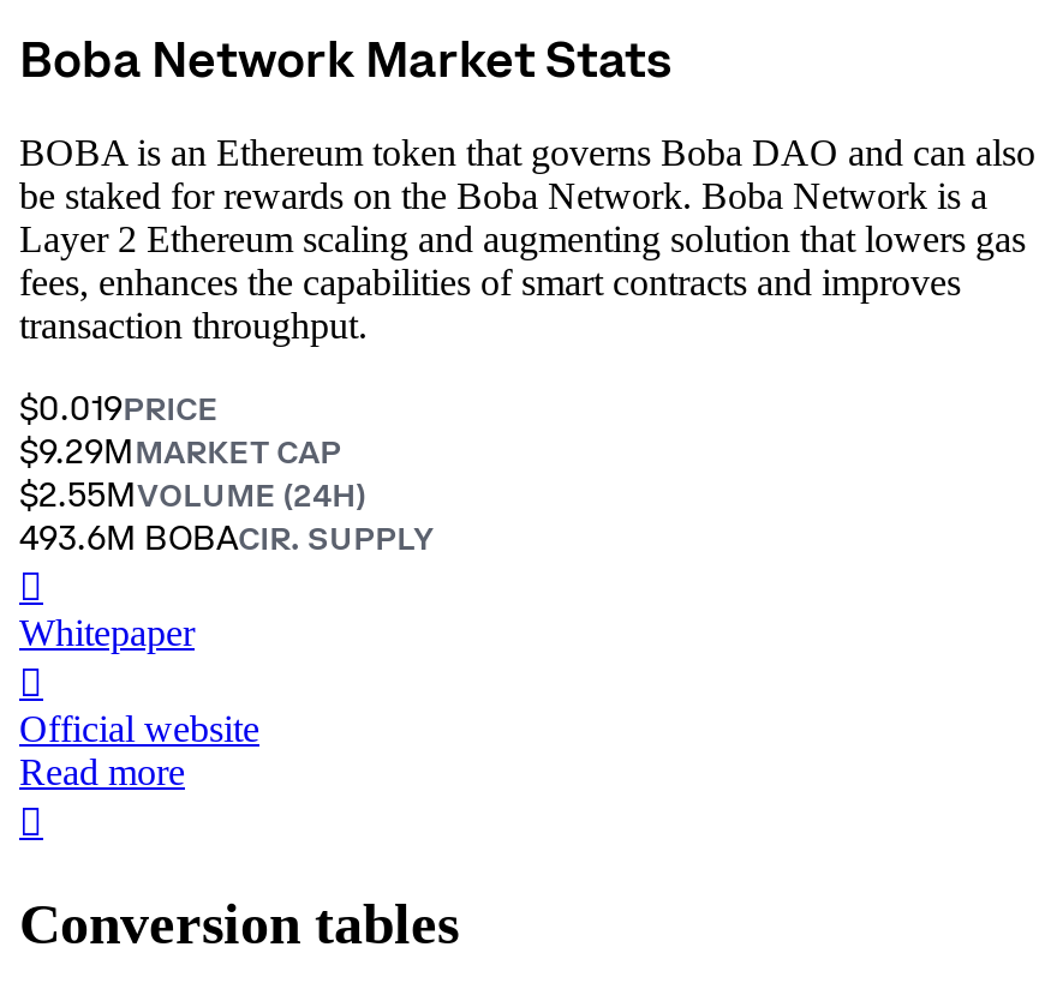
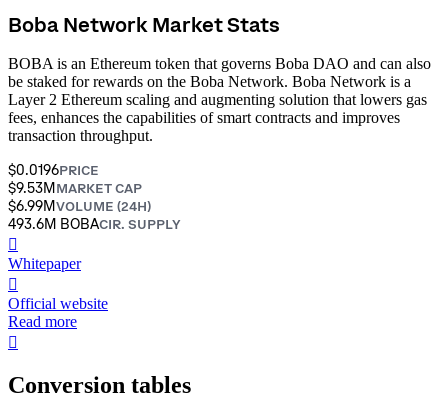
- $0.019PRICE
+ $0.0196PRICE

- $9.29MMARKET CAP
+ $9.53MMARKET CAP

- $2.55MVOLUME (24H)
+ $6.99MVOLUME (24H)
